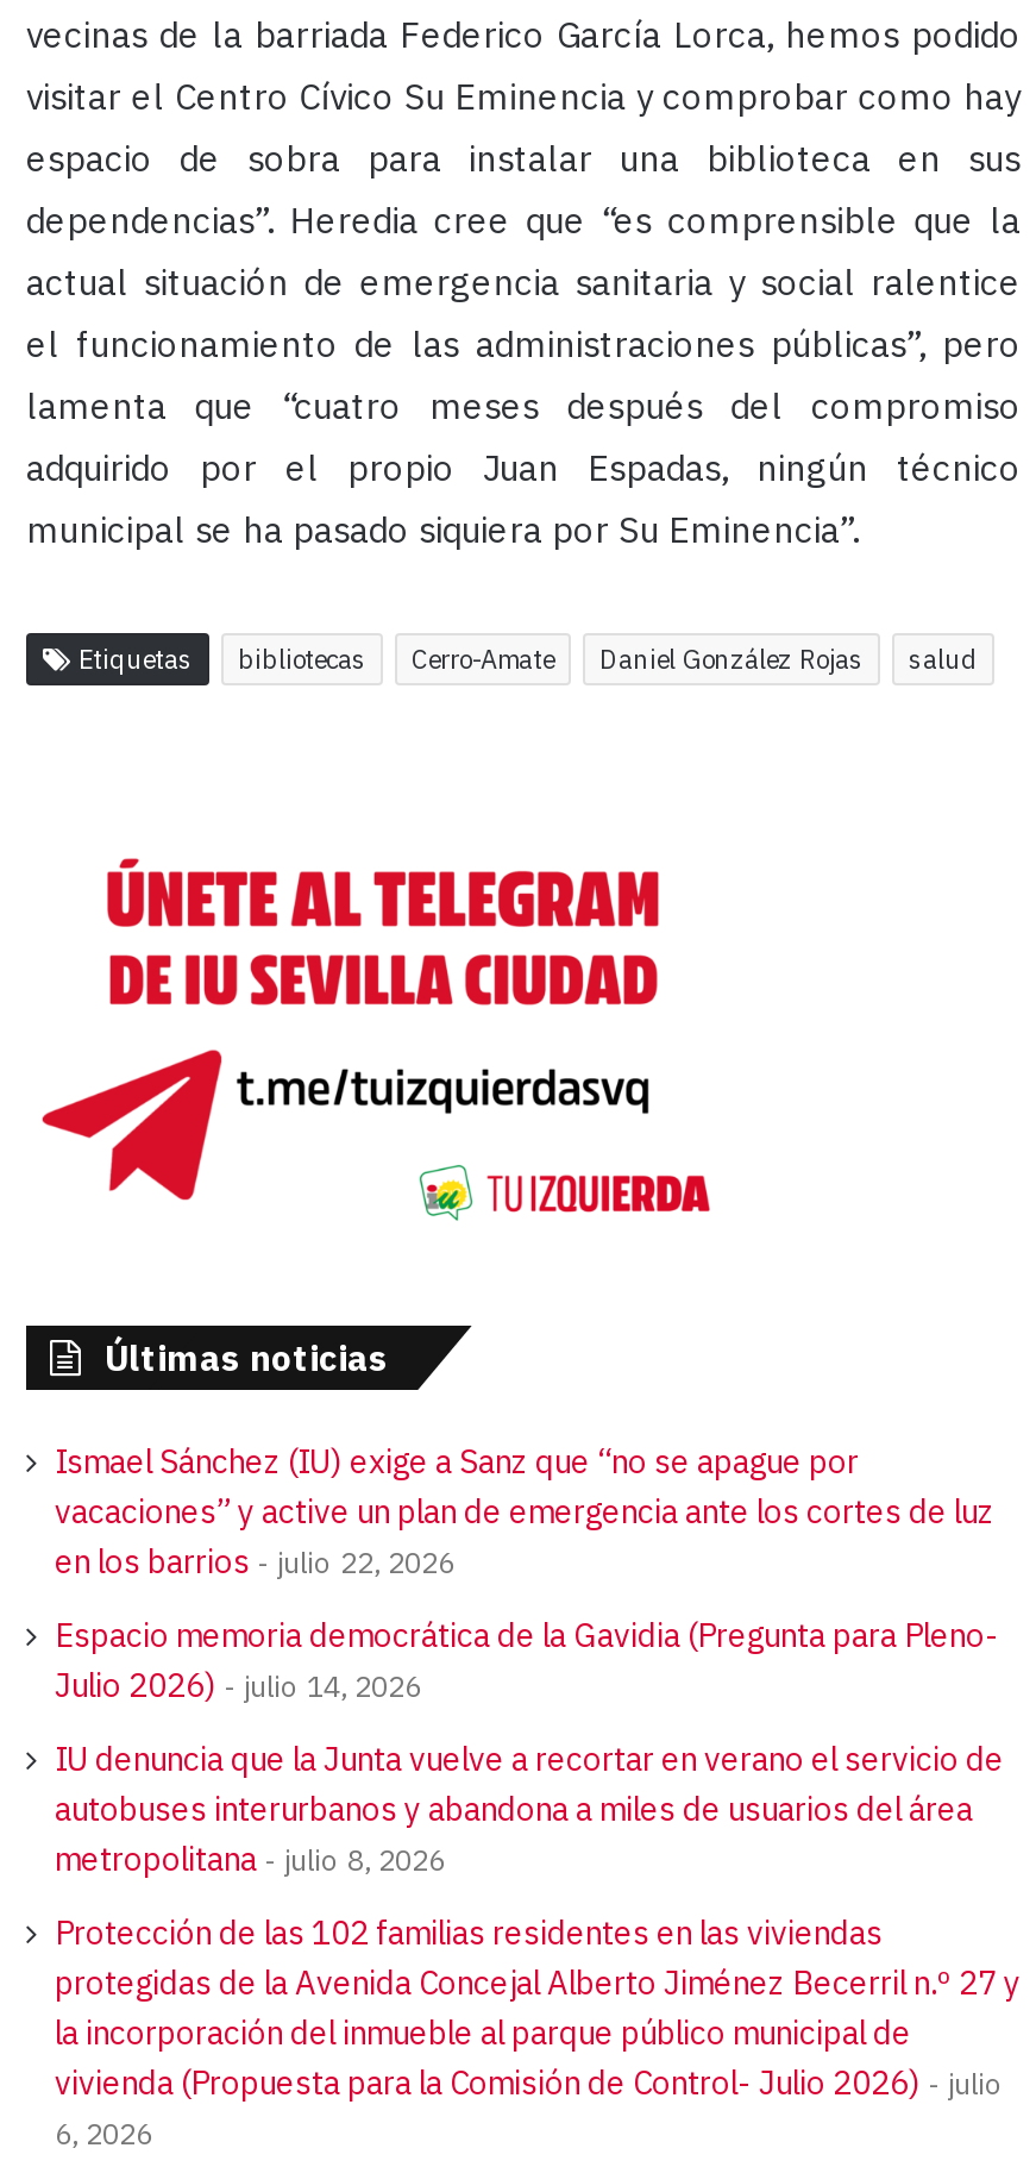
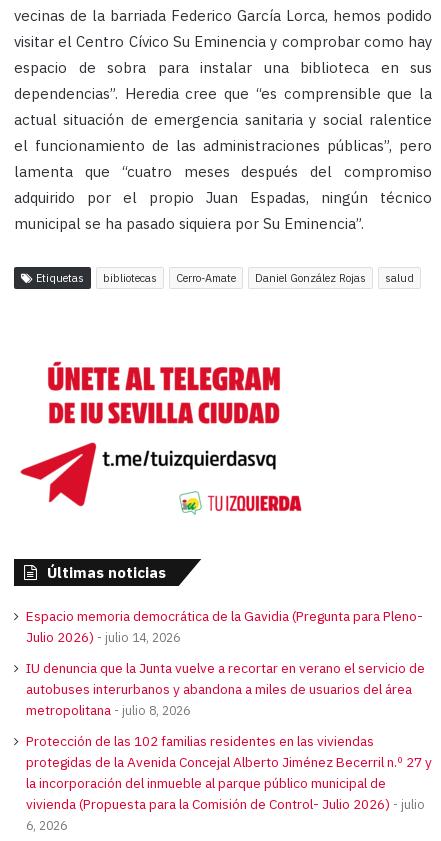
- Ismael Sánchez (IU) exige a Sanz que “no se apague por
- vacaciones” y active un plan de emergencia ante los cortes de luz
- en los barrios
- julio 22, 2026
